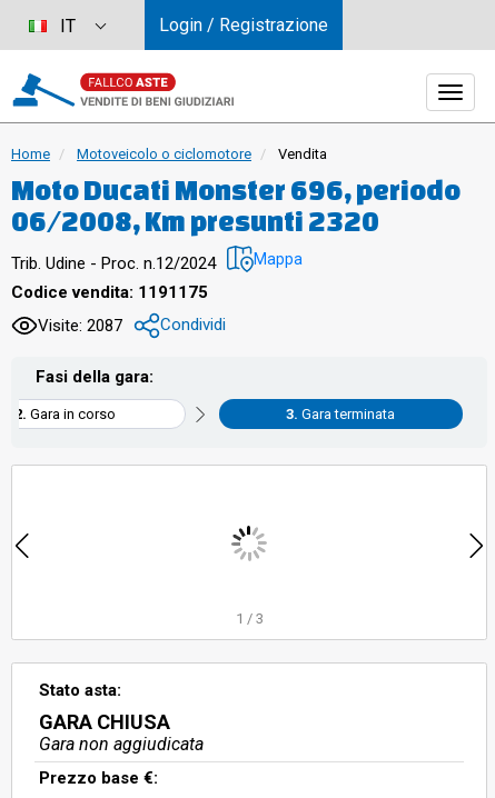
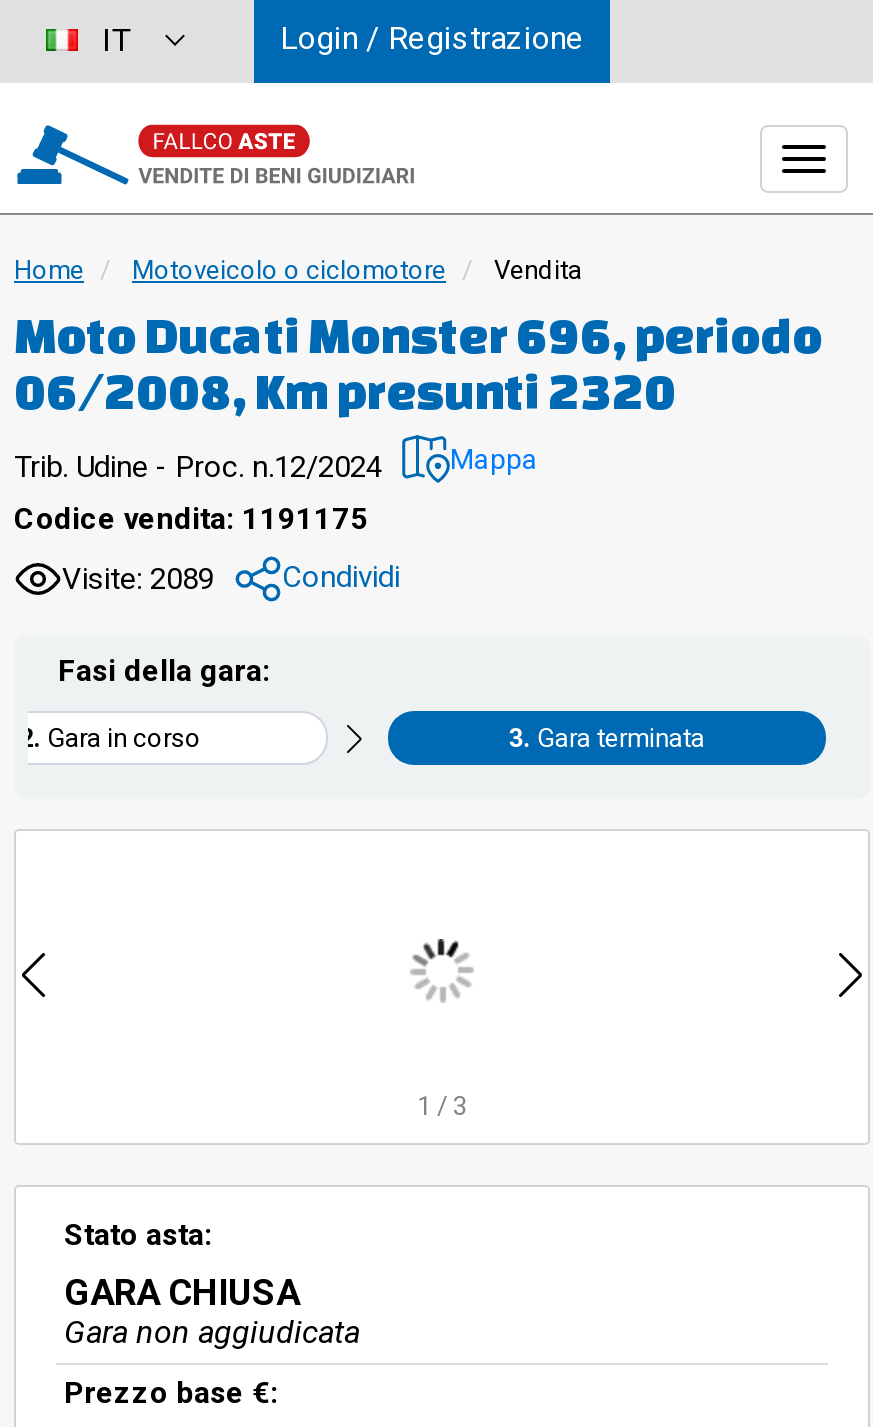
- Visite: 2087 Condividi
+ Visite: 2089 Condividi
